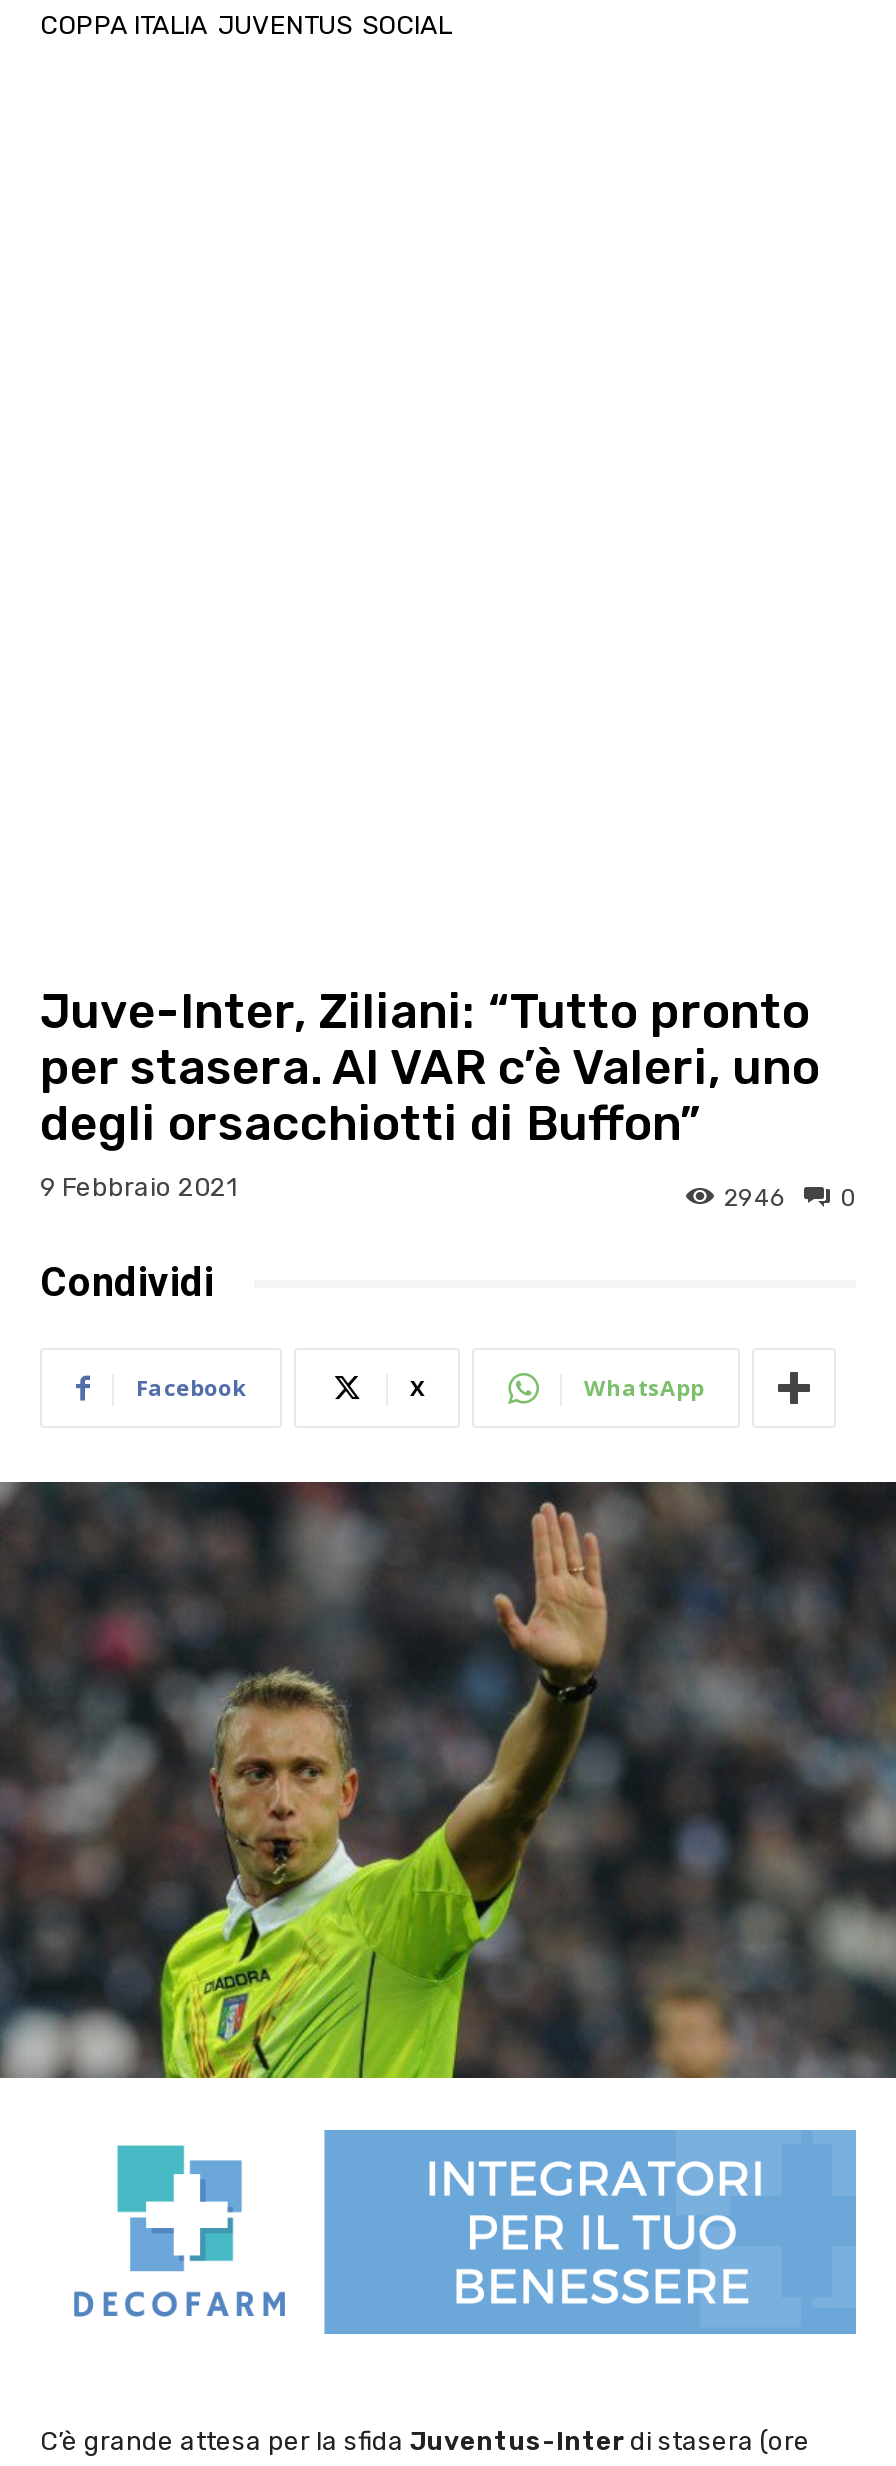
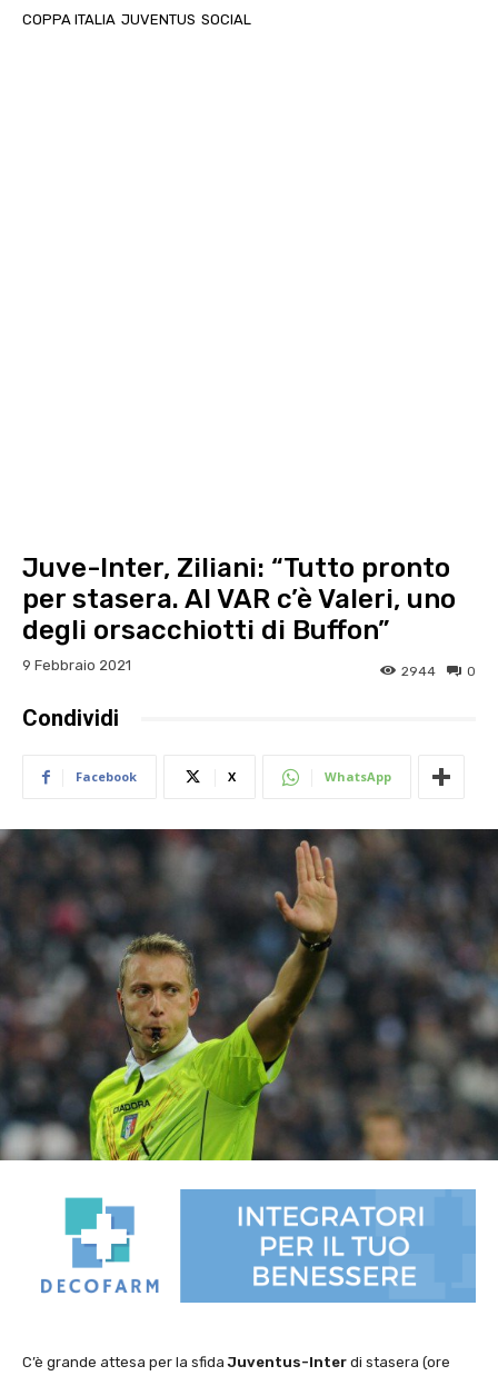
- 2946 0
+ 2944 0
